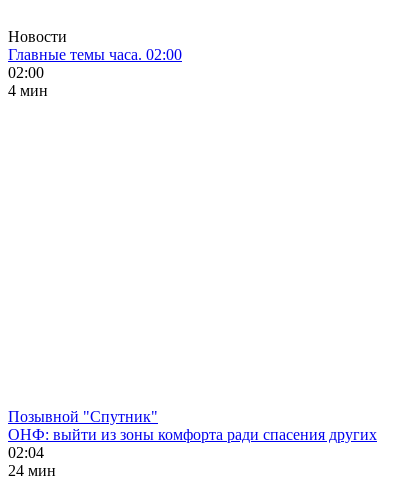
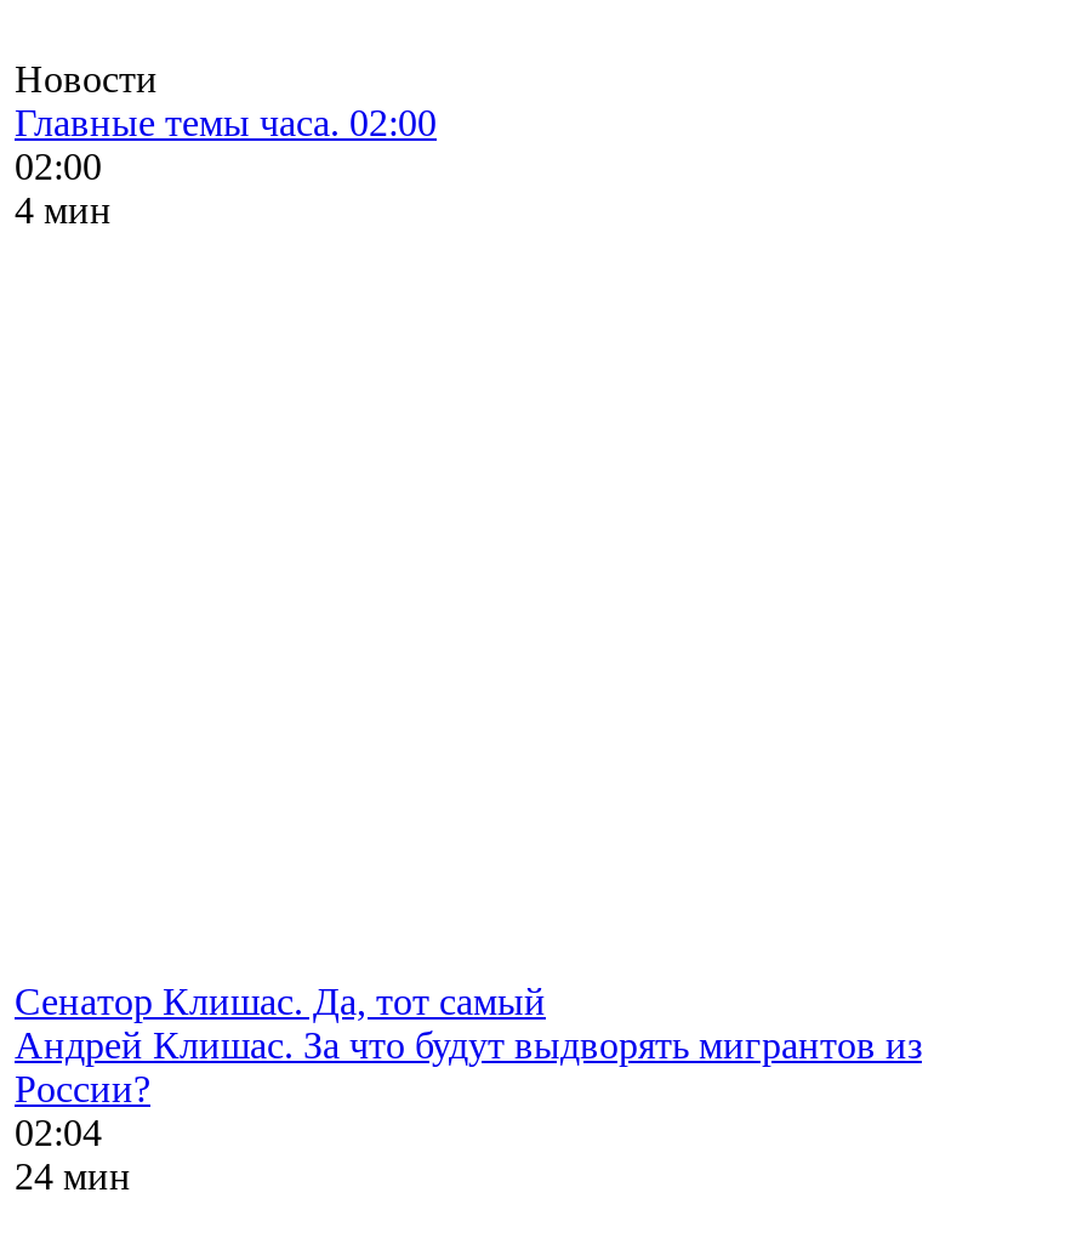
- Позывной "Спутник"
- ОНФ: выйти из зоны комфорта ради спасения других
+ Сенатор Клишас. Да, тот самый
+ Андрей Клишас. За что будут выдворять мигрантов из
+ России?
